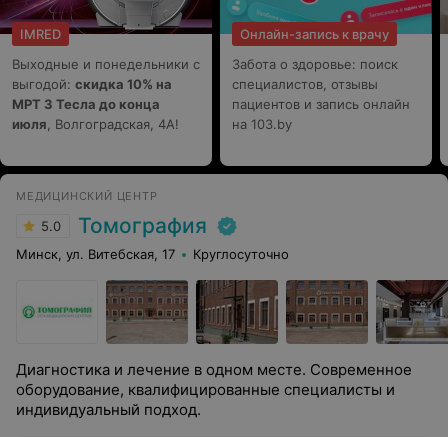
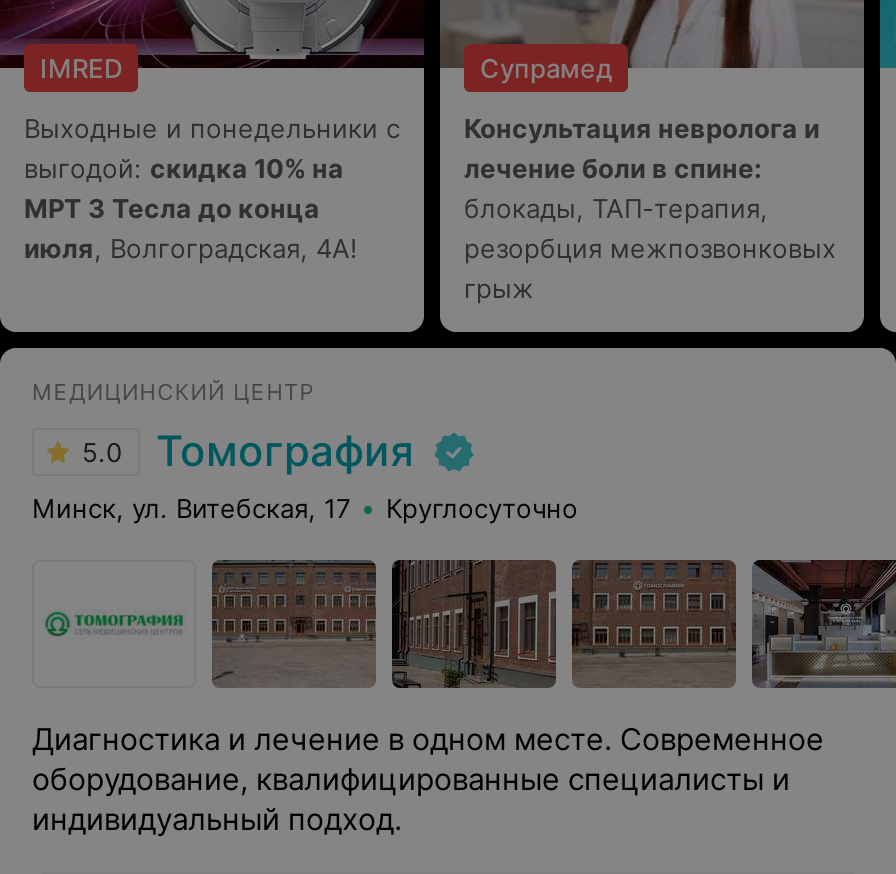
- Онлайн-запись к врачу
+ Супрамед

- Забота о здоровье: поиск
- специалистов, отзывы
- пациентов и запись онлайн
- на 103.by
+ Консультация невролога и
+ лечение боли в спине:
+ блокады, ТАП-терапия,
+ резорбция межпозвонковых
+ грыж
